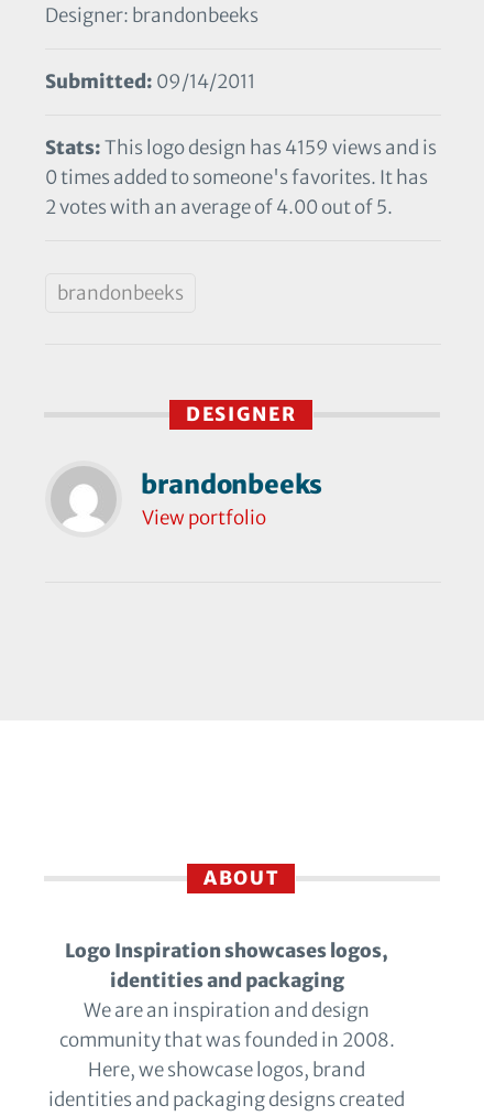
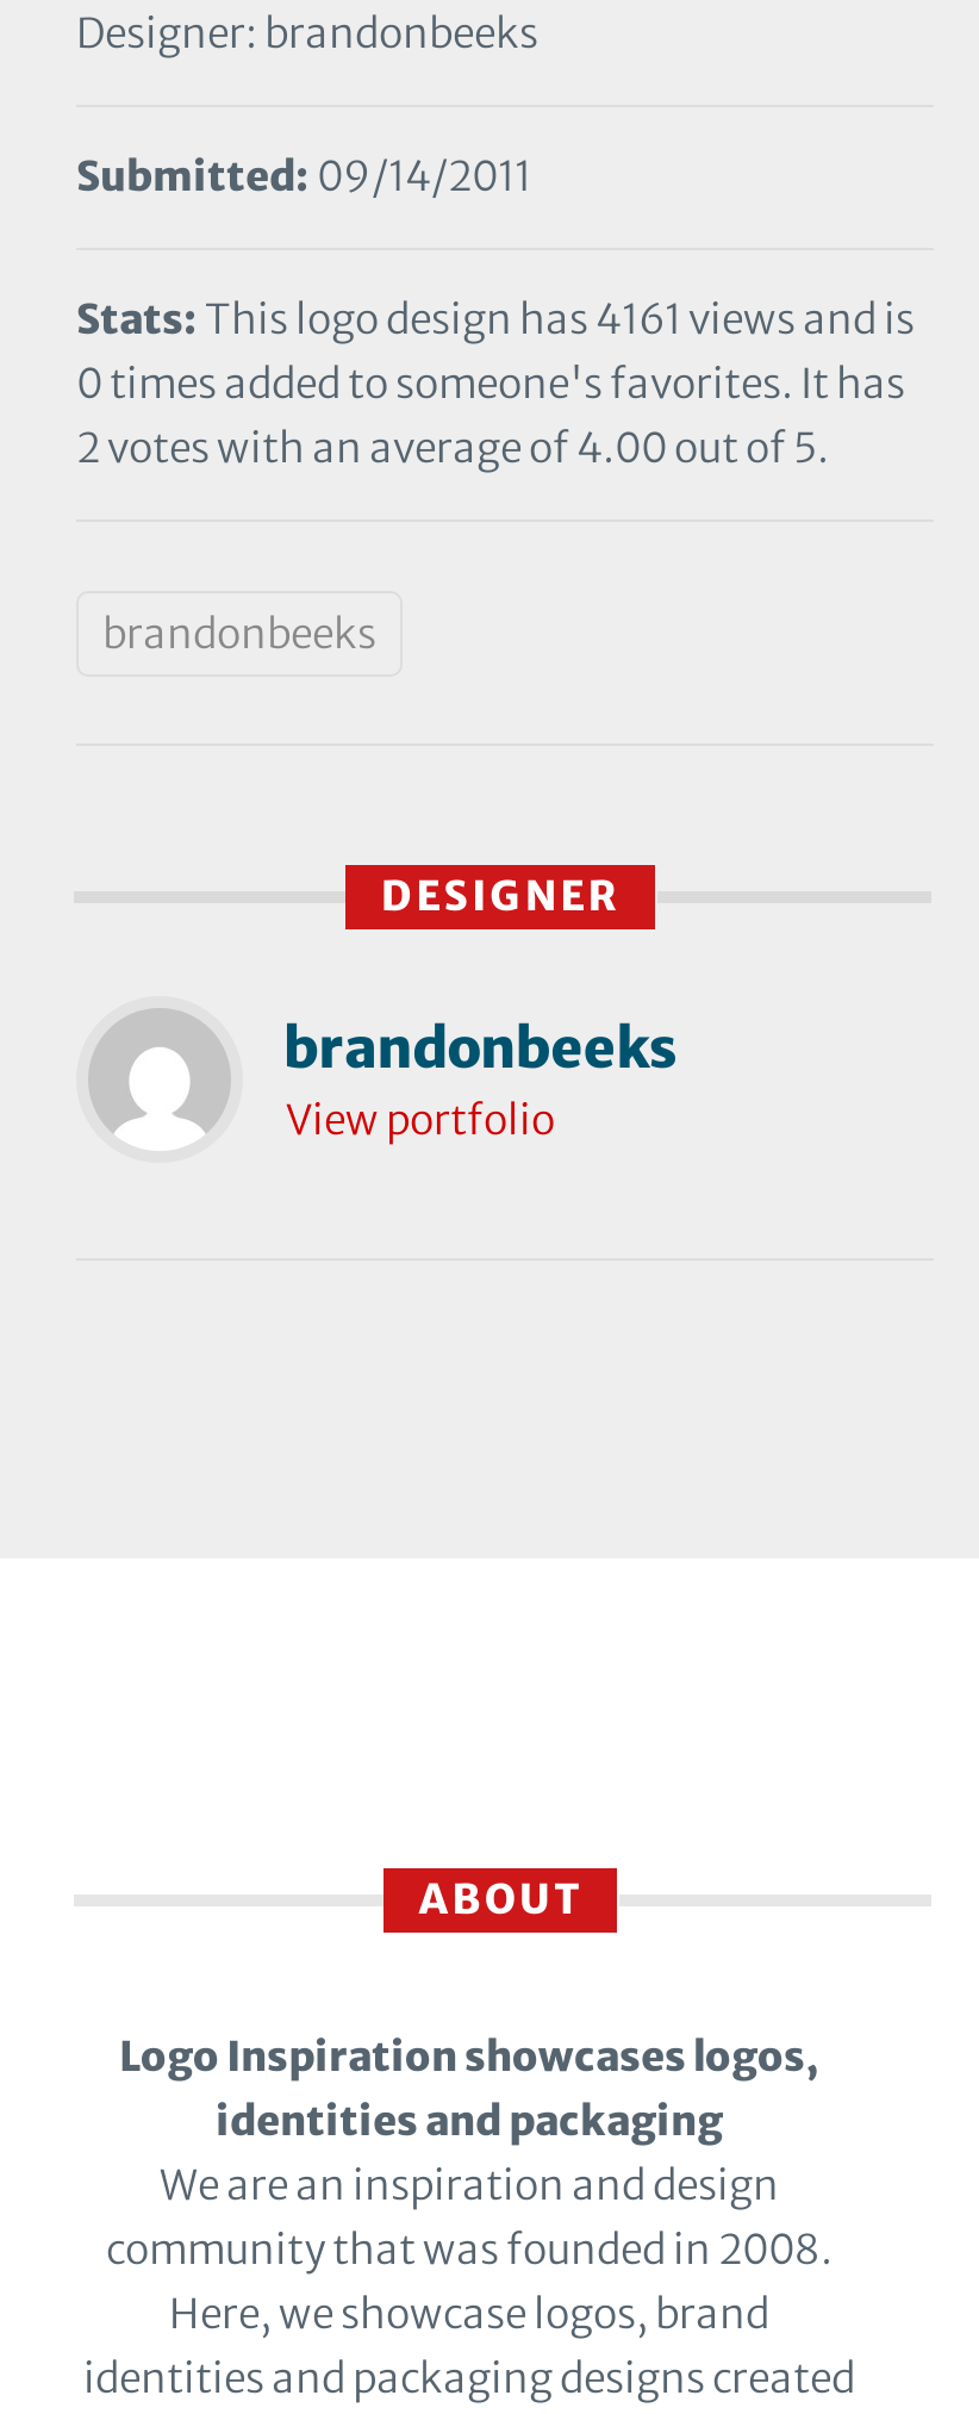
- Stats: This logo design has 4159 views and is
+ Stats: This logo design has 4161 views and is
